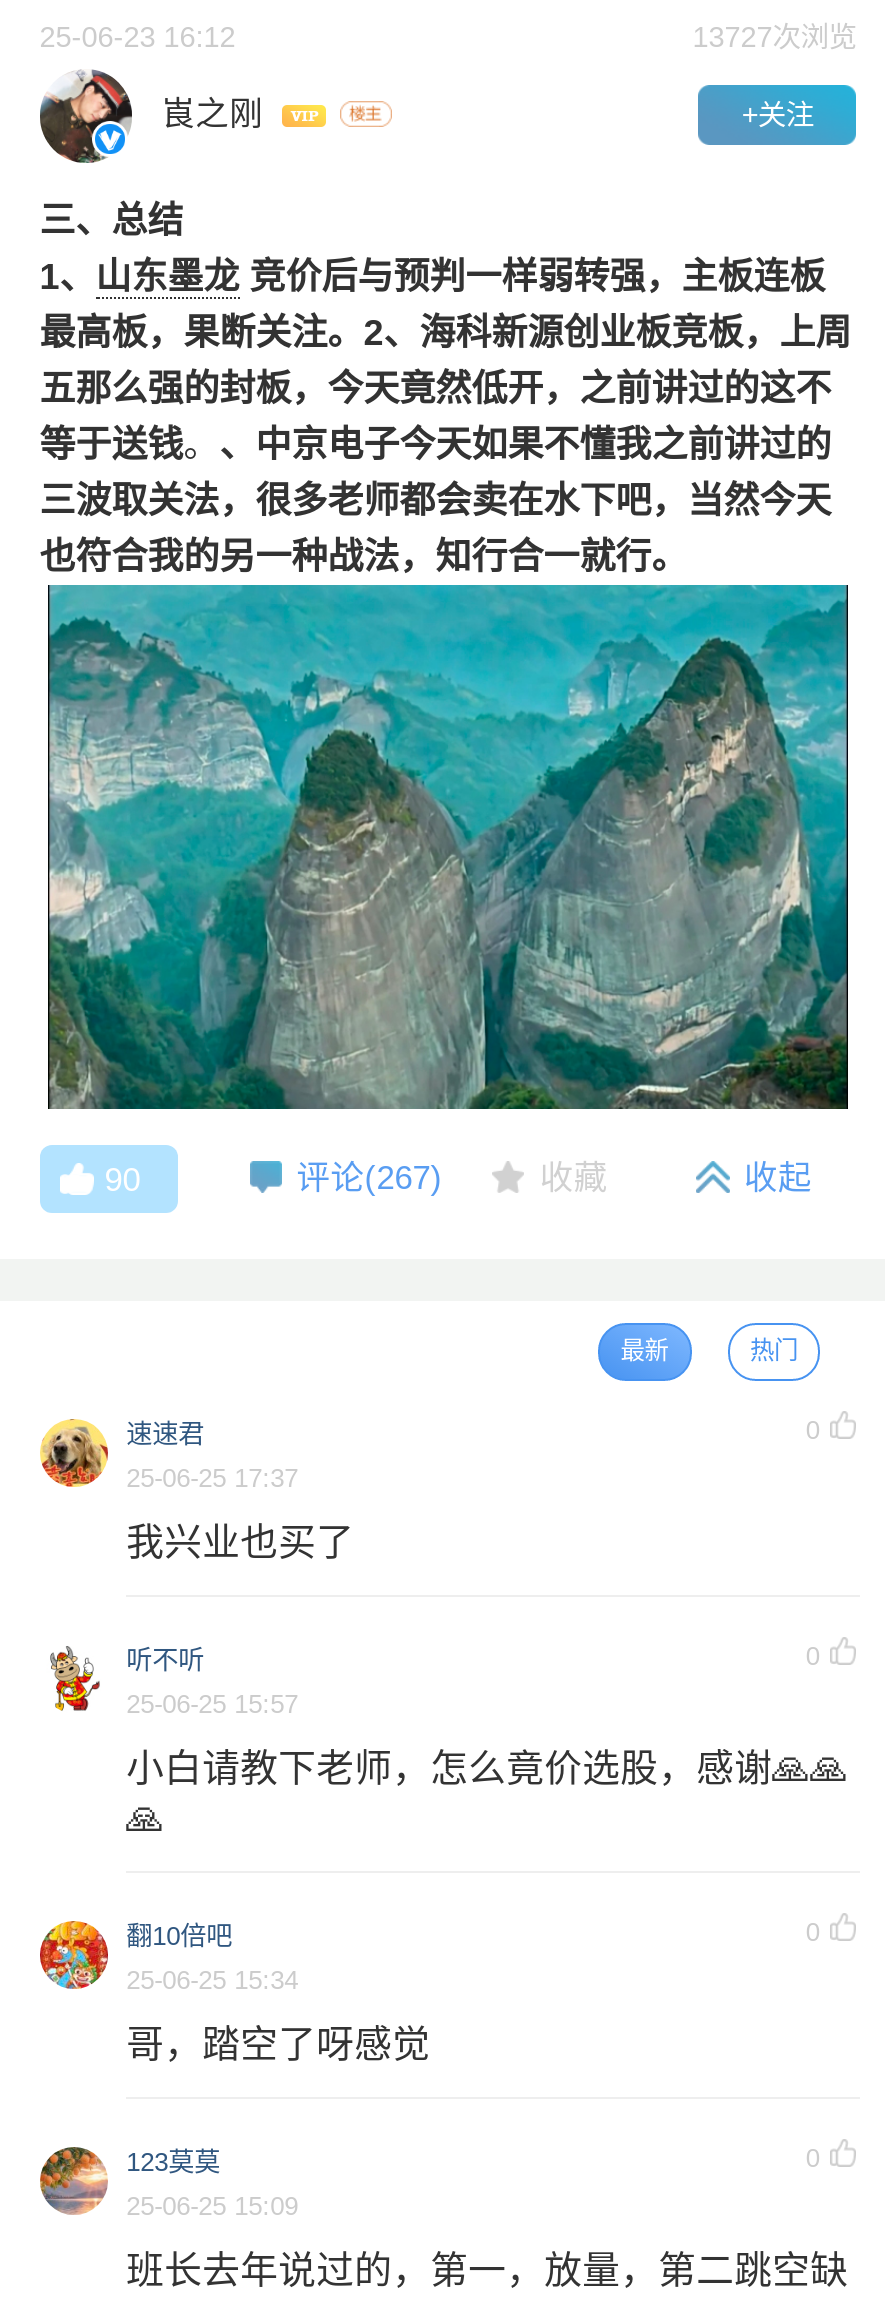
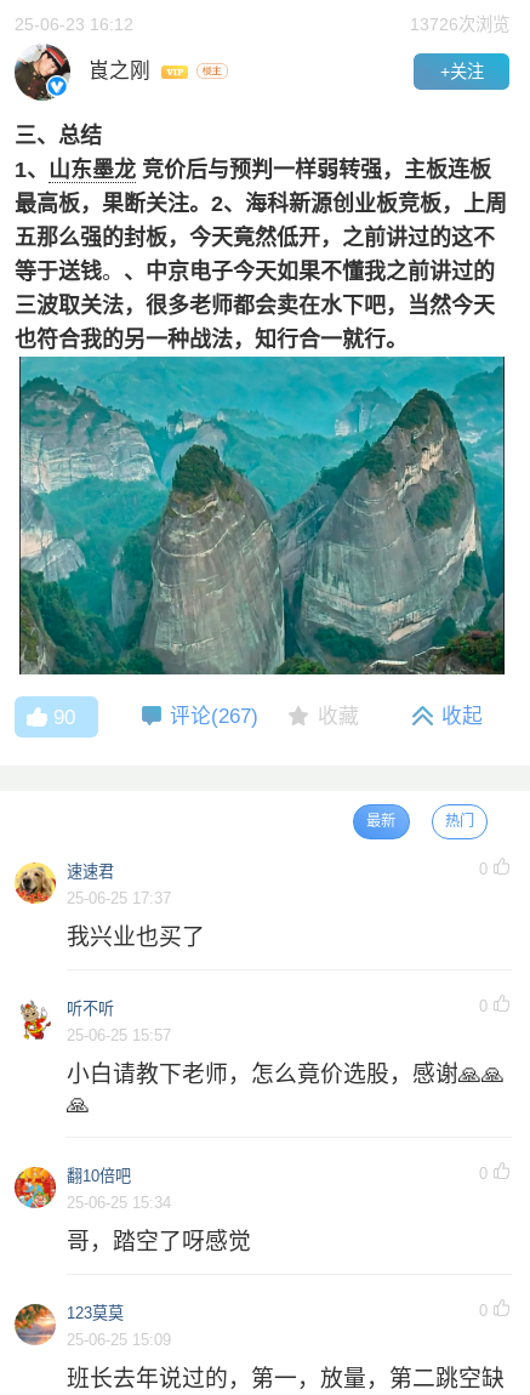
- 13727次浏览
+ 13726次浏览
